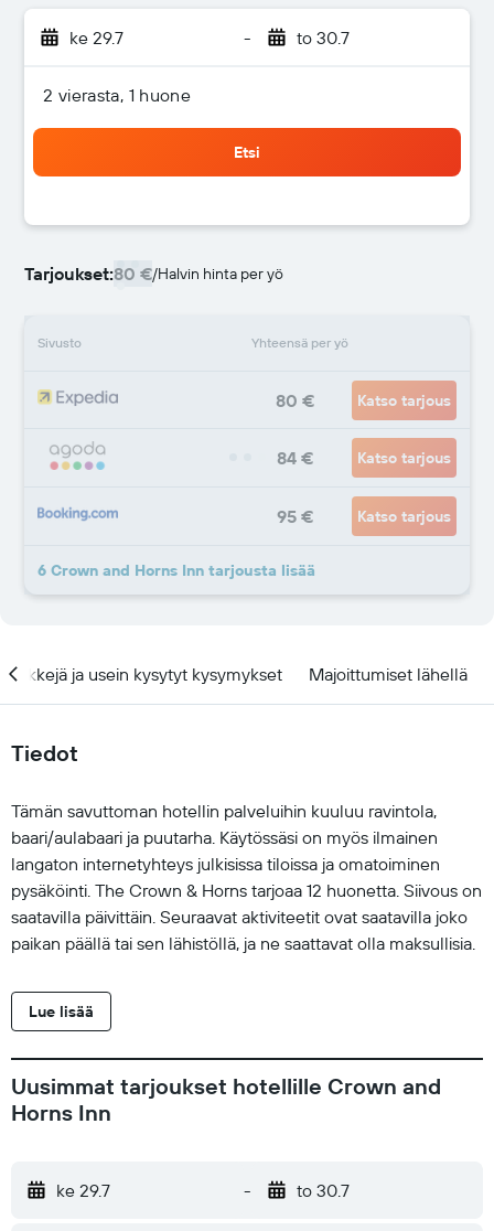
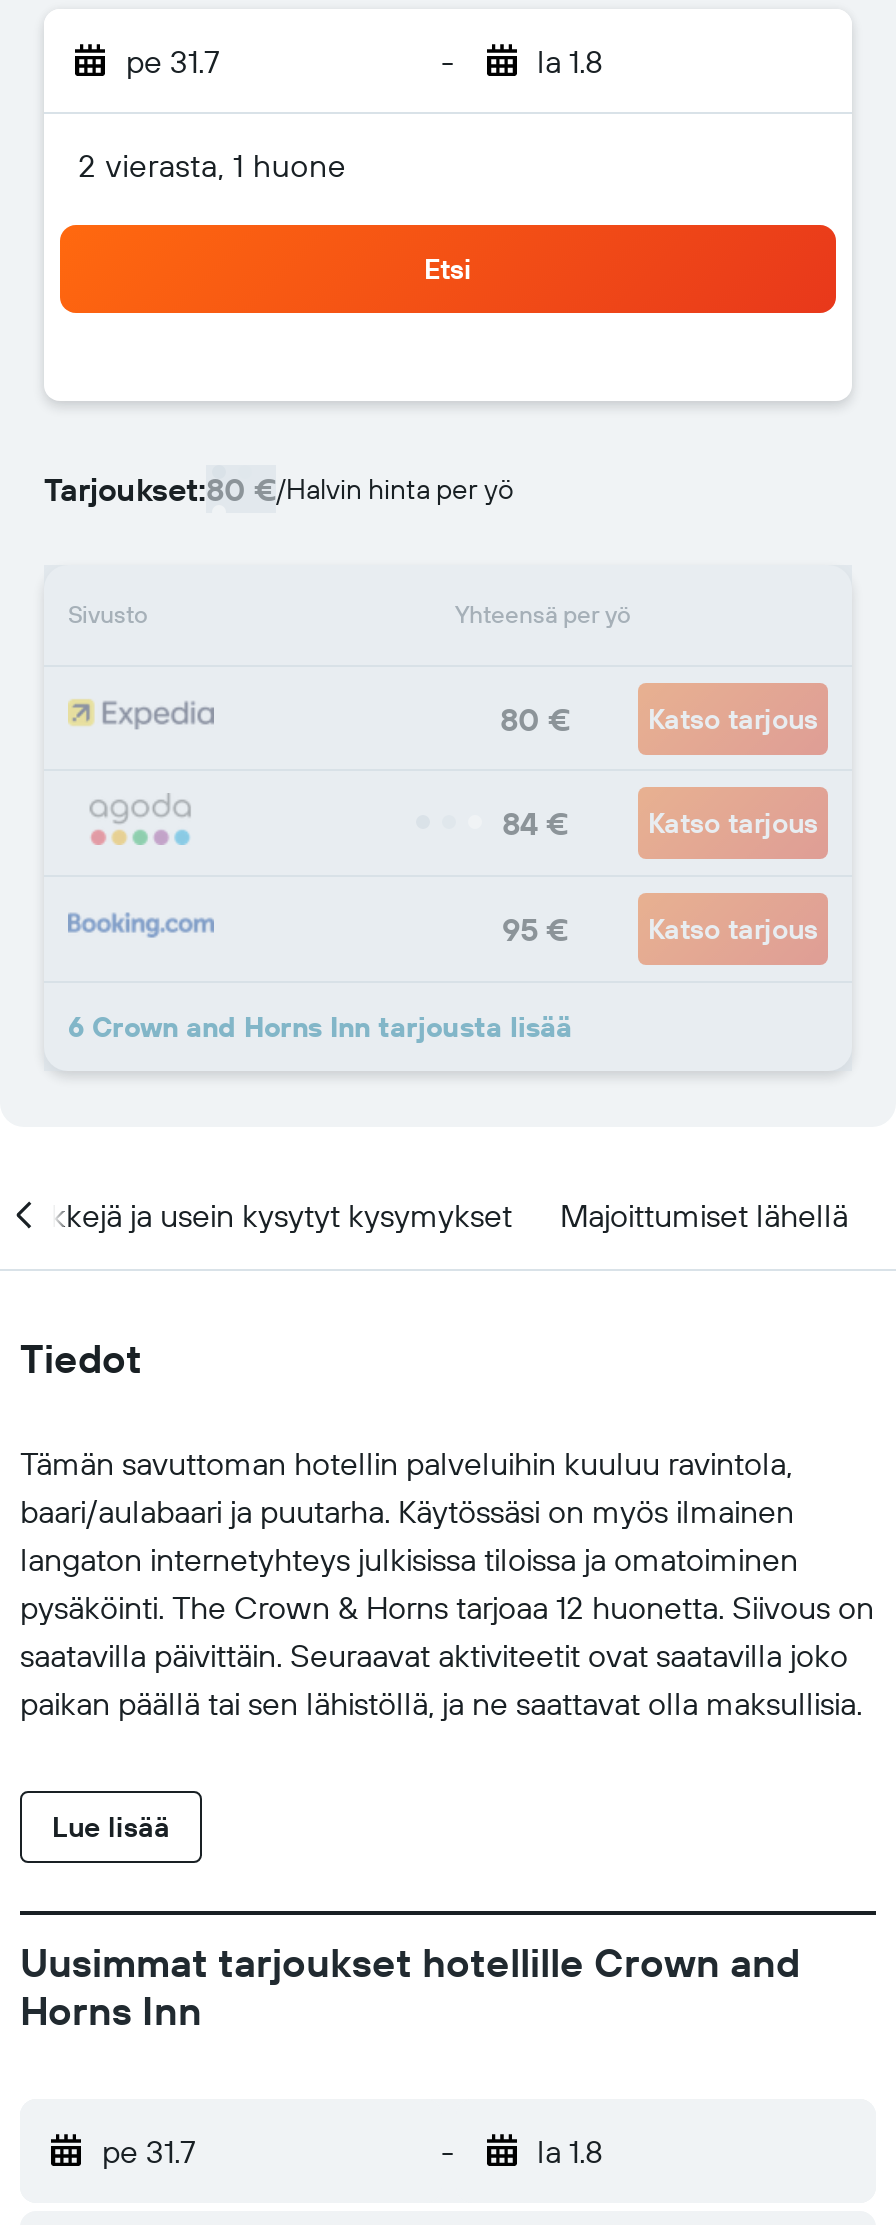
- ke 29.7
+ pe 31.7

- to 30.7
+ la 1.8

- ke 29.7
+ pe 31.7

- to 30.7
+ la 1.8
